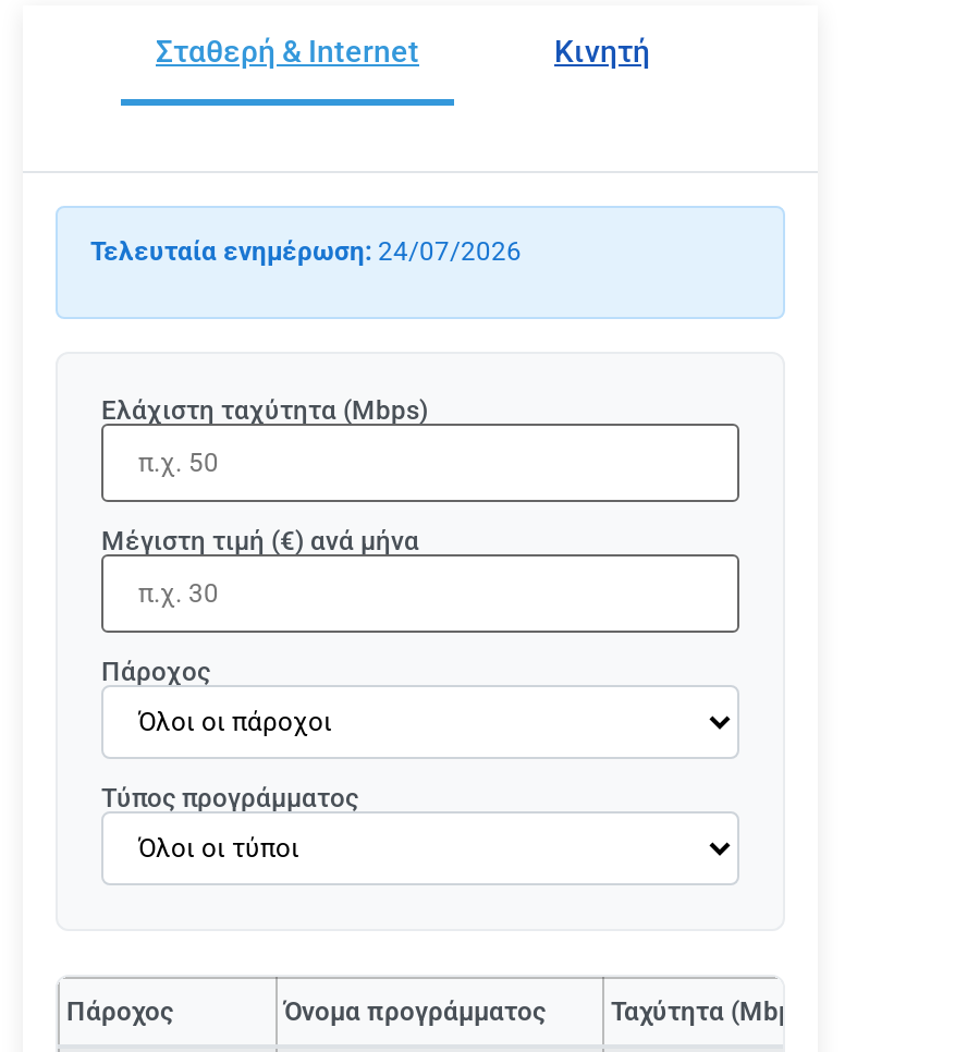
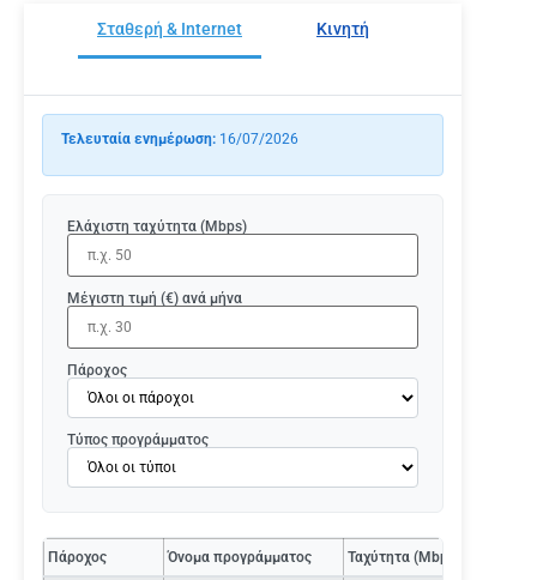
- Τελευταία ενημέρωση: 24/07/2026
+ Τελευταία ενημέρωση: 16/07/2026
